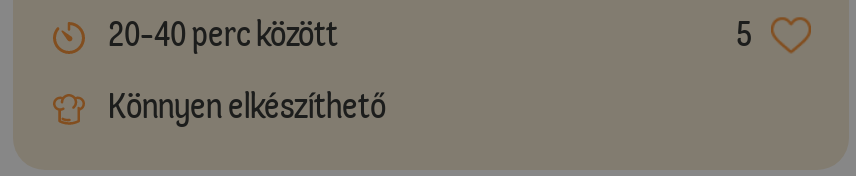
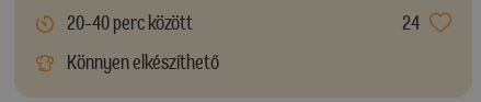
- 5
+ 24
